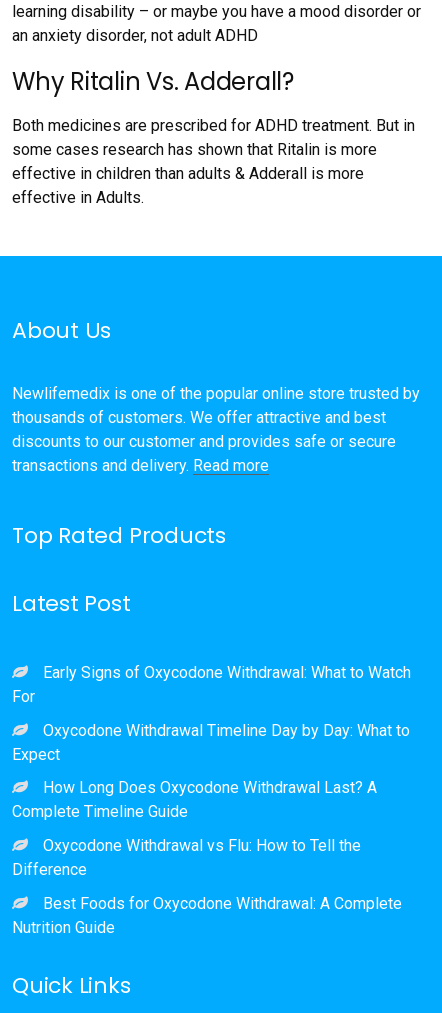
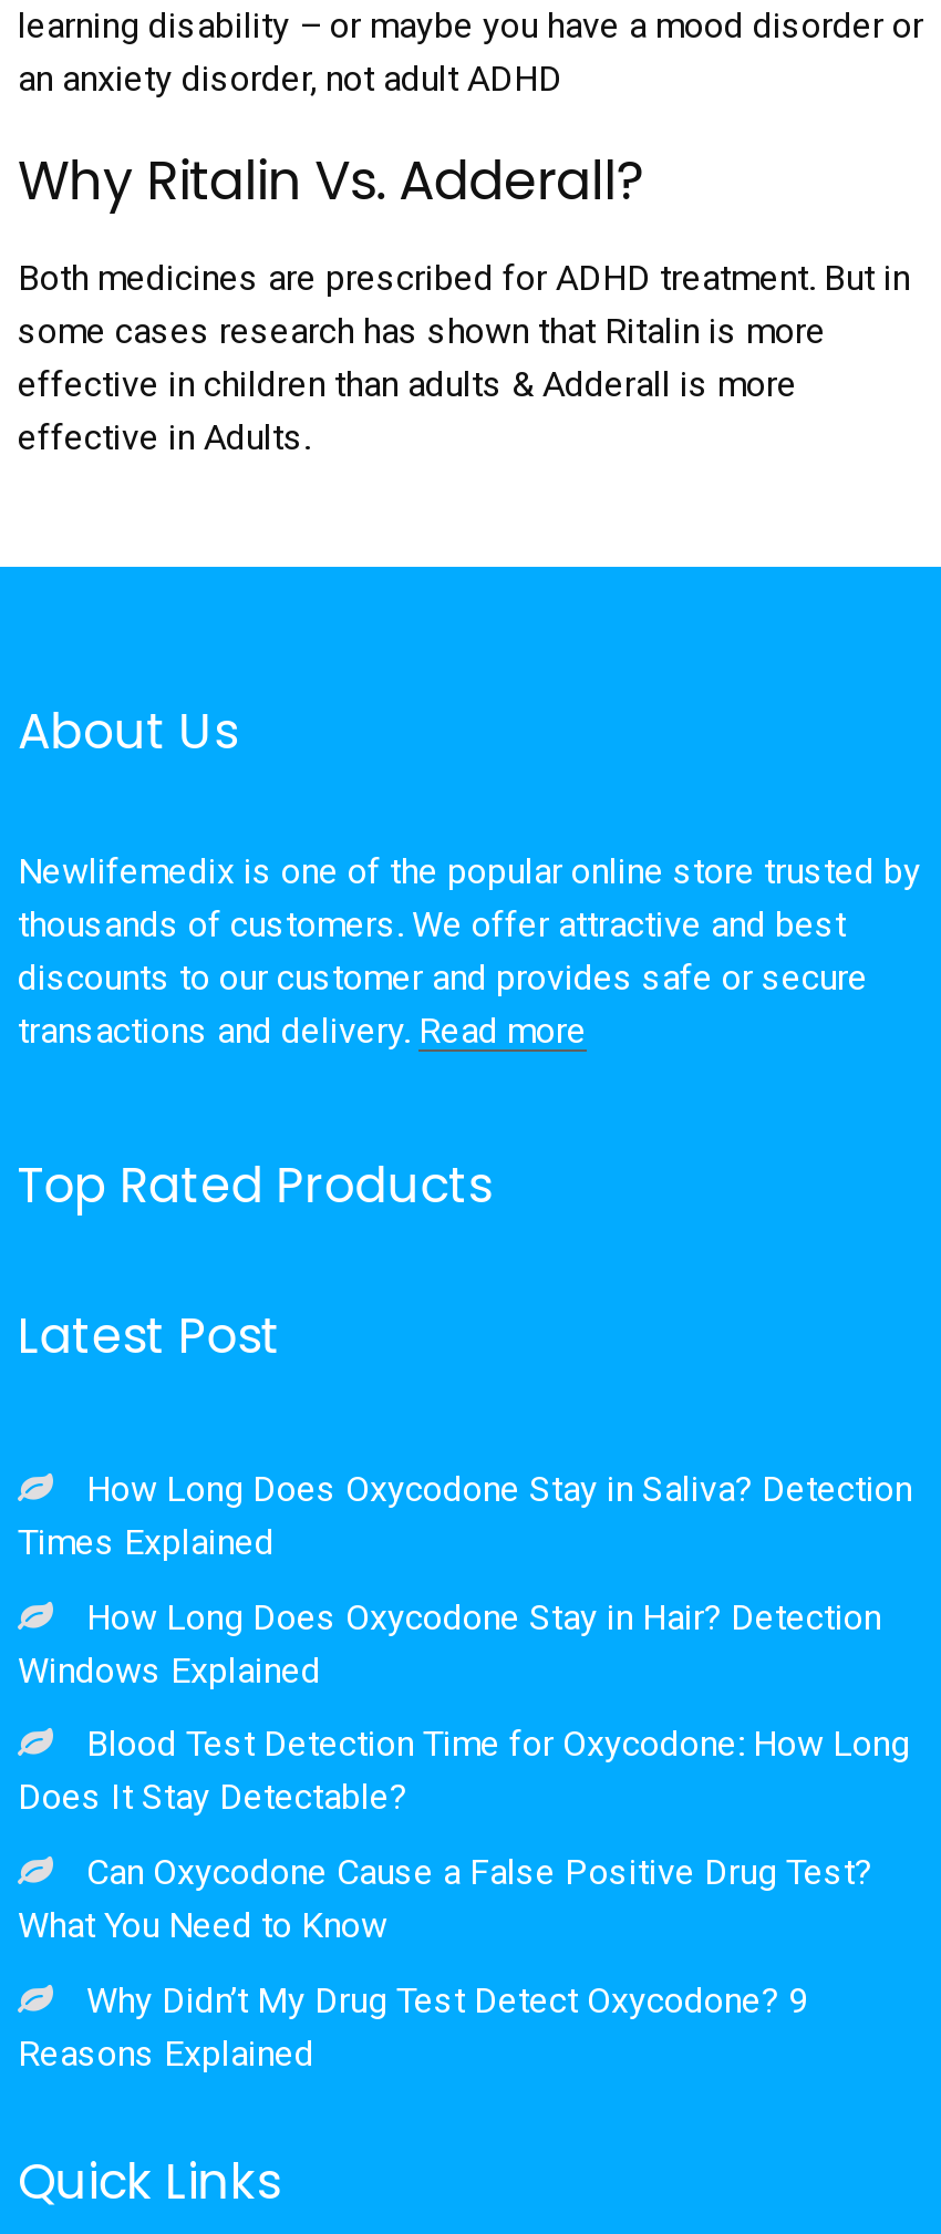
- Early Signs of Oxycodone Withdrawal: What to Watch
- For
+ How Long Does Oxycodone Stay in Saliva? Detection
+ Times Explained

- Oxycodone Withdrawal Timeline Day by Day: What to
- Expect
+ How Long Does Oxycodone Stay in Hair? Detection
+ Windows Explained

- How Long Does Oxycodone Withdrawal Last? A
- Complete Timeline Guide
+ Blood Test Detection Time for Oxycodone: How Long
+ Does It Stay Detectable?

- Oxycodone Withdrawal vs Flu: How to Tell the
- Difference
+ Can Oxycodone Cause a False Positive Drug Test?
+ What You Need to Know

- Best Foods for Oxycodone Withdrawal: A Complete
- Nutrition Guide
+ Why Didn’t My Drug Test Detect Oxycodone? 9
+ Reasons Explained
